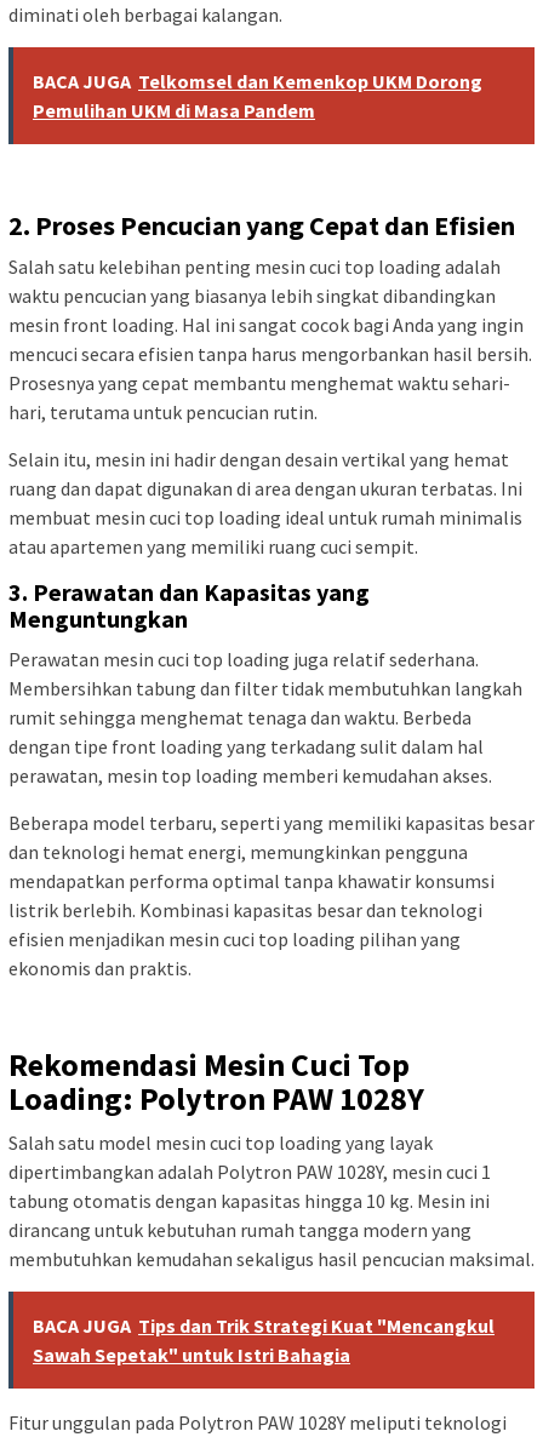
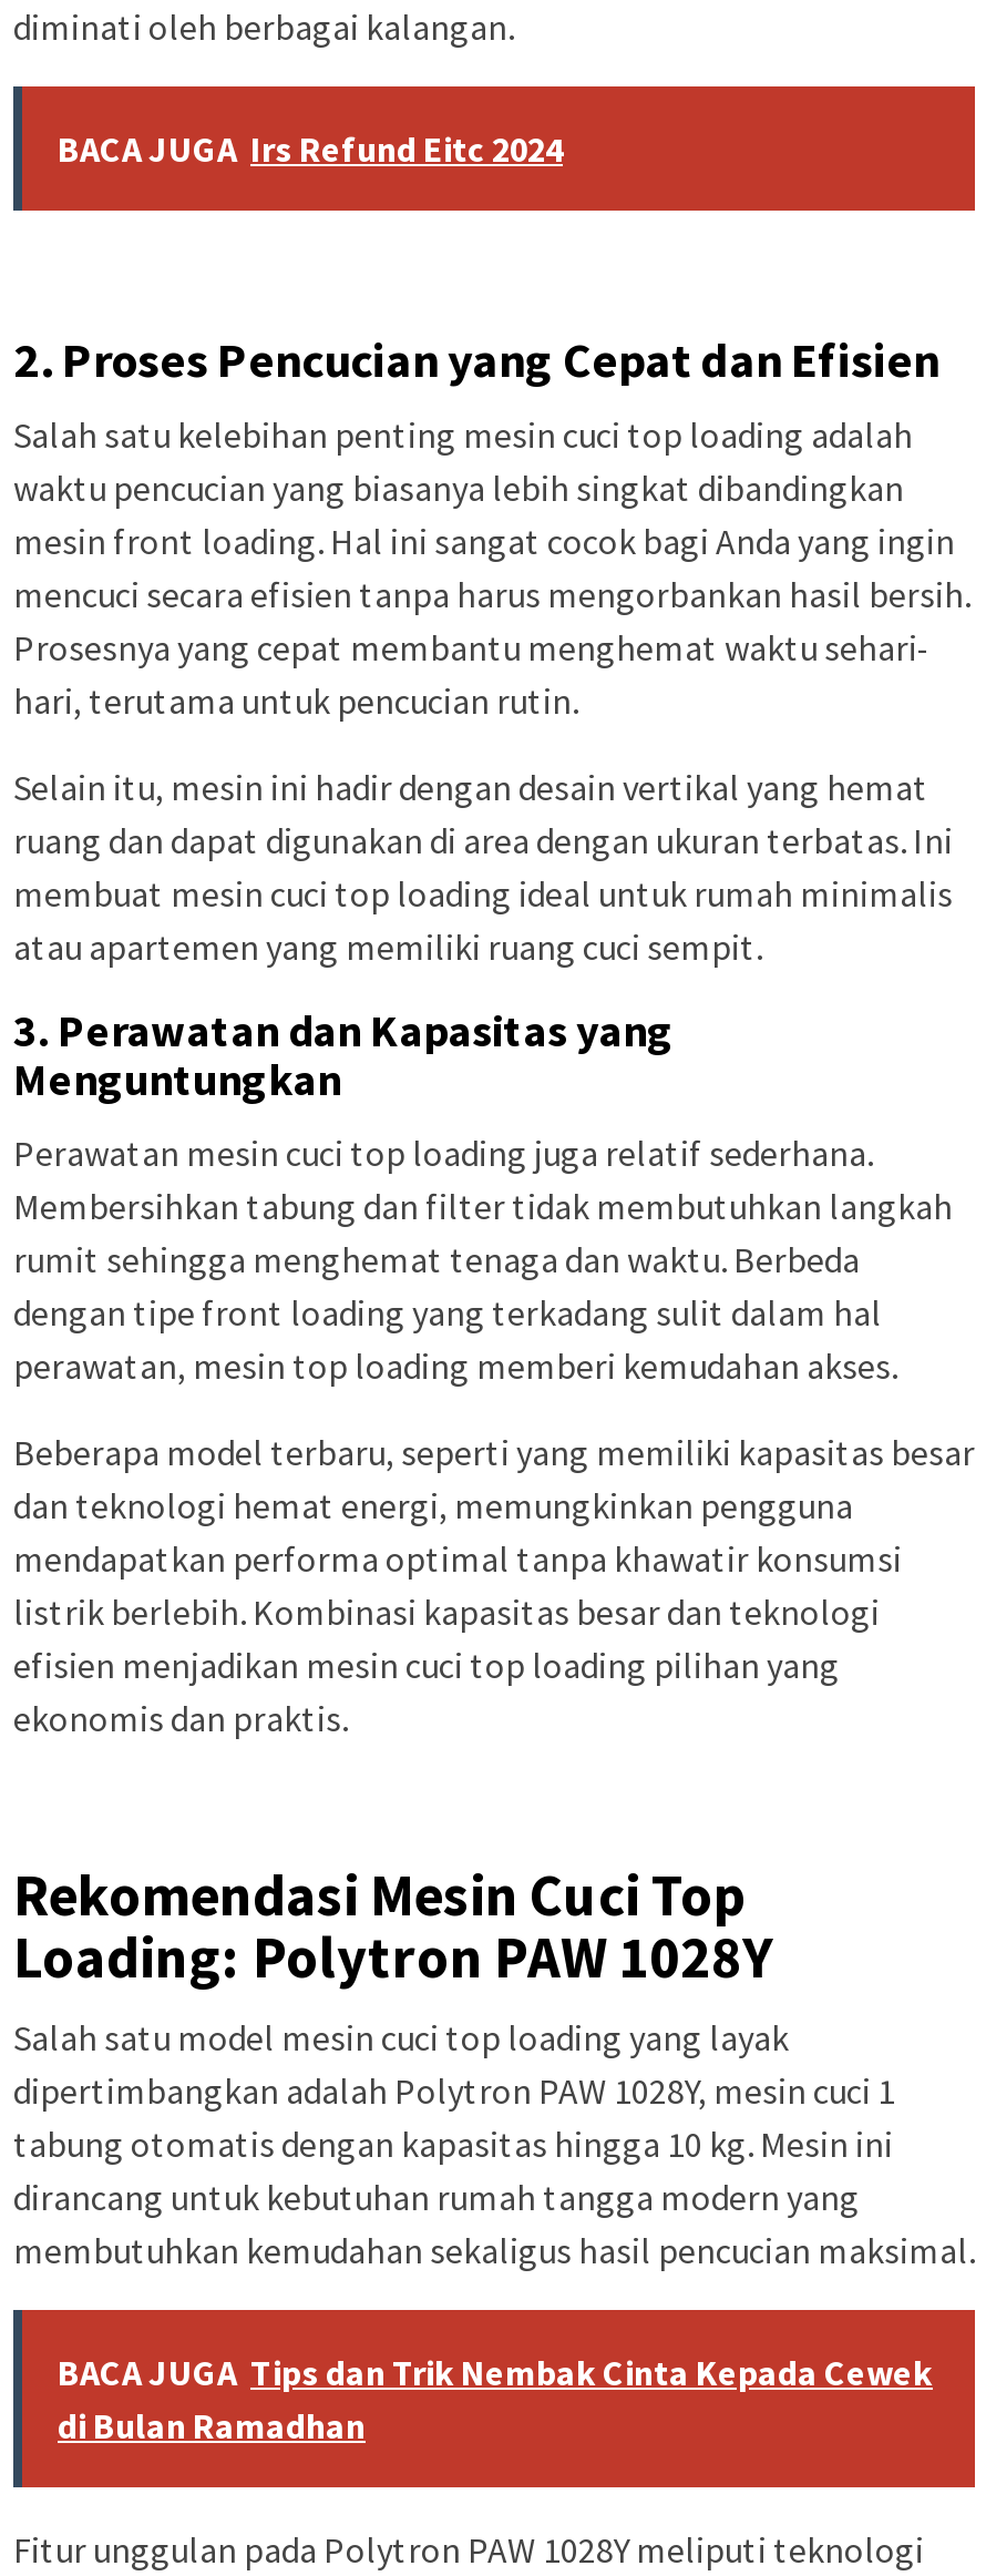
- BACA JUGA Telkomsel dan Kemenkop UKM Dorong
- Pemulihan UKM di Masa Pandem
+ BACA JUGA Irs Refund Eitc 2024

- BACA JUGA Tips dan Trik Strategi Kuat "Mencangkul
- Sawah Sepetak" untuk Istri Bahagia
+ BACA JUGA Tips dan Trik Nembak Cinta Kepada Cewek
+ di Bulan Ramadhan
